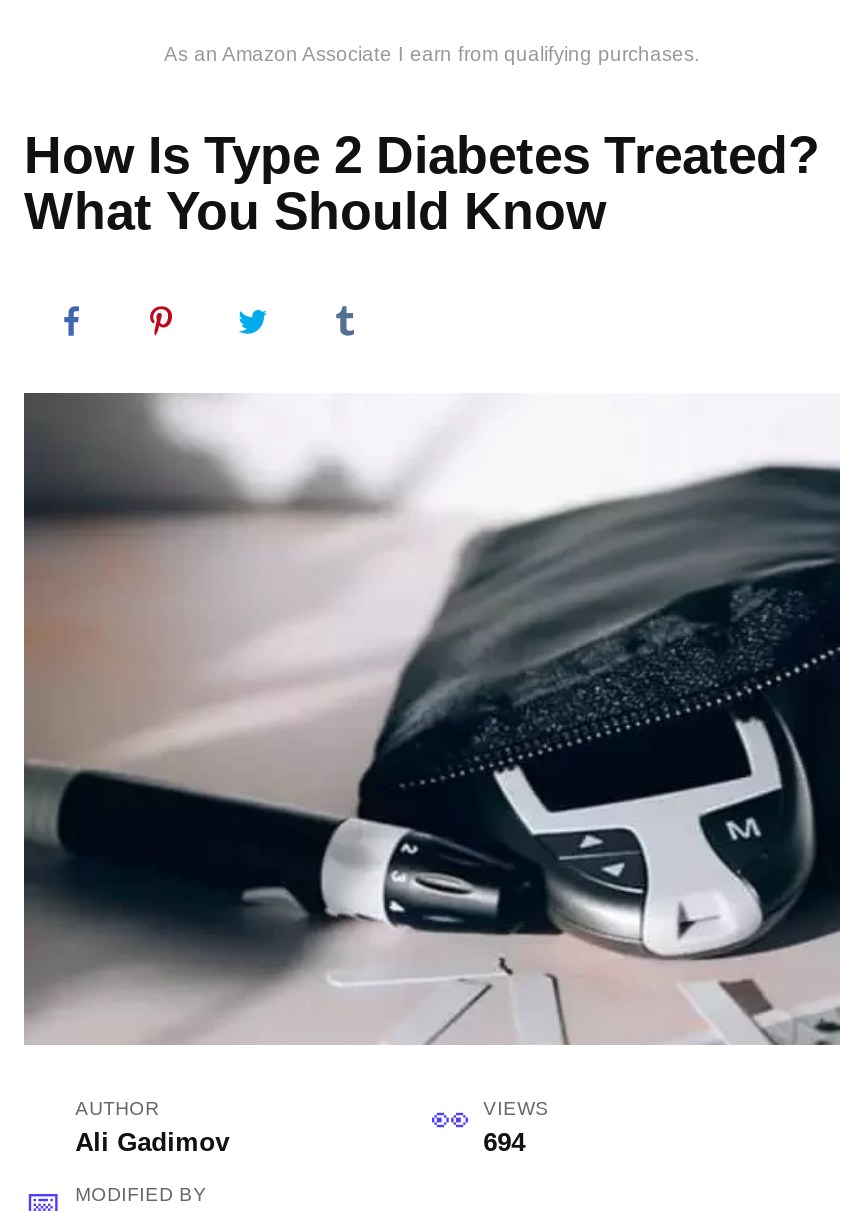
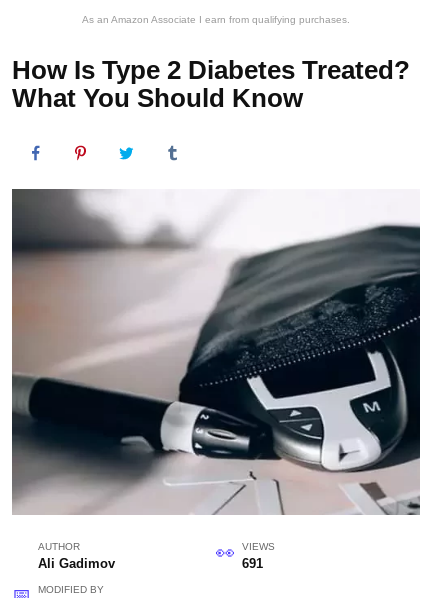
- 694
+ 691
